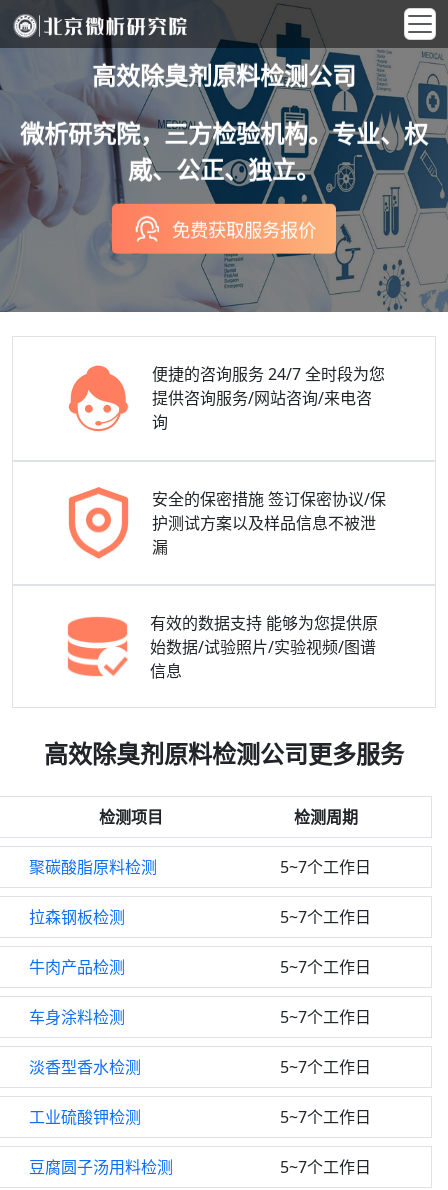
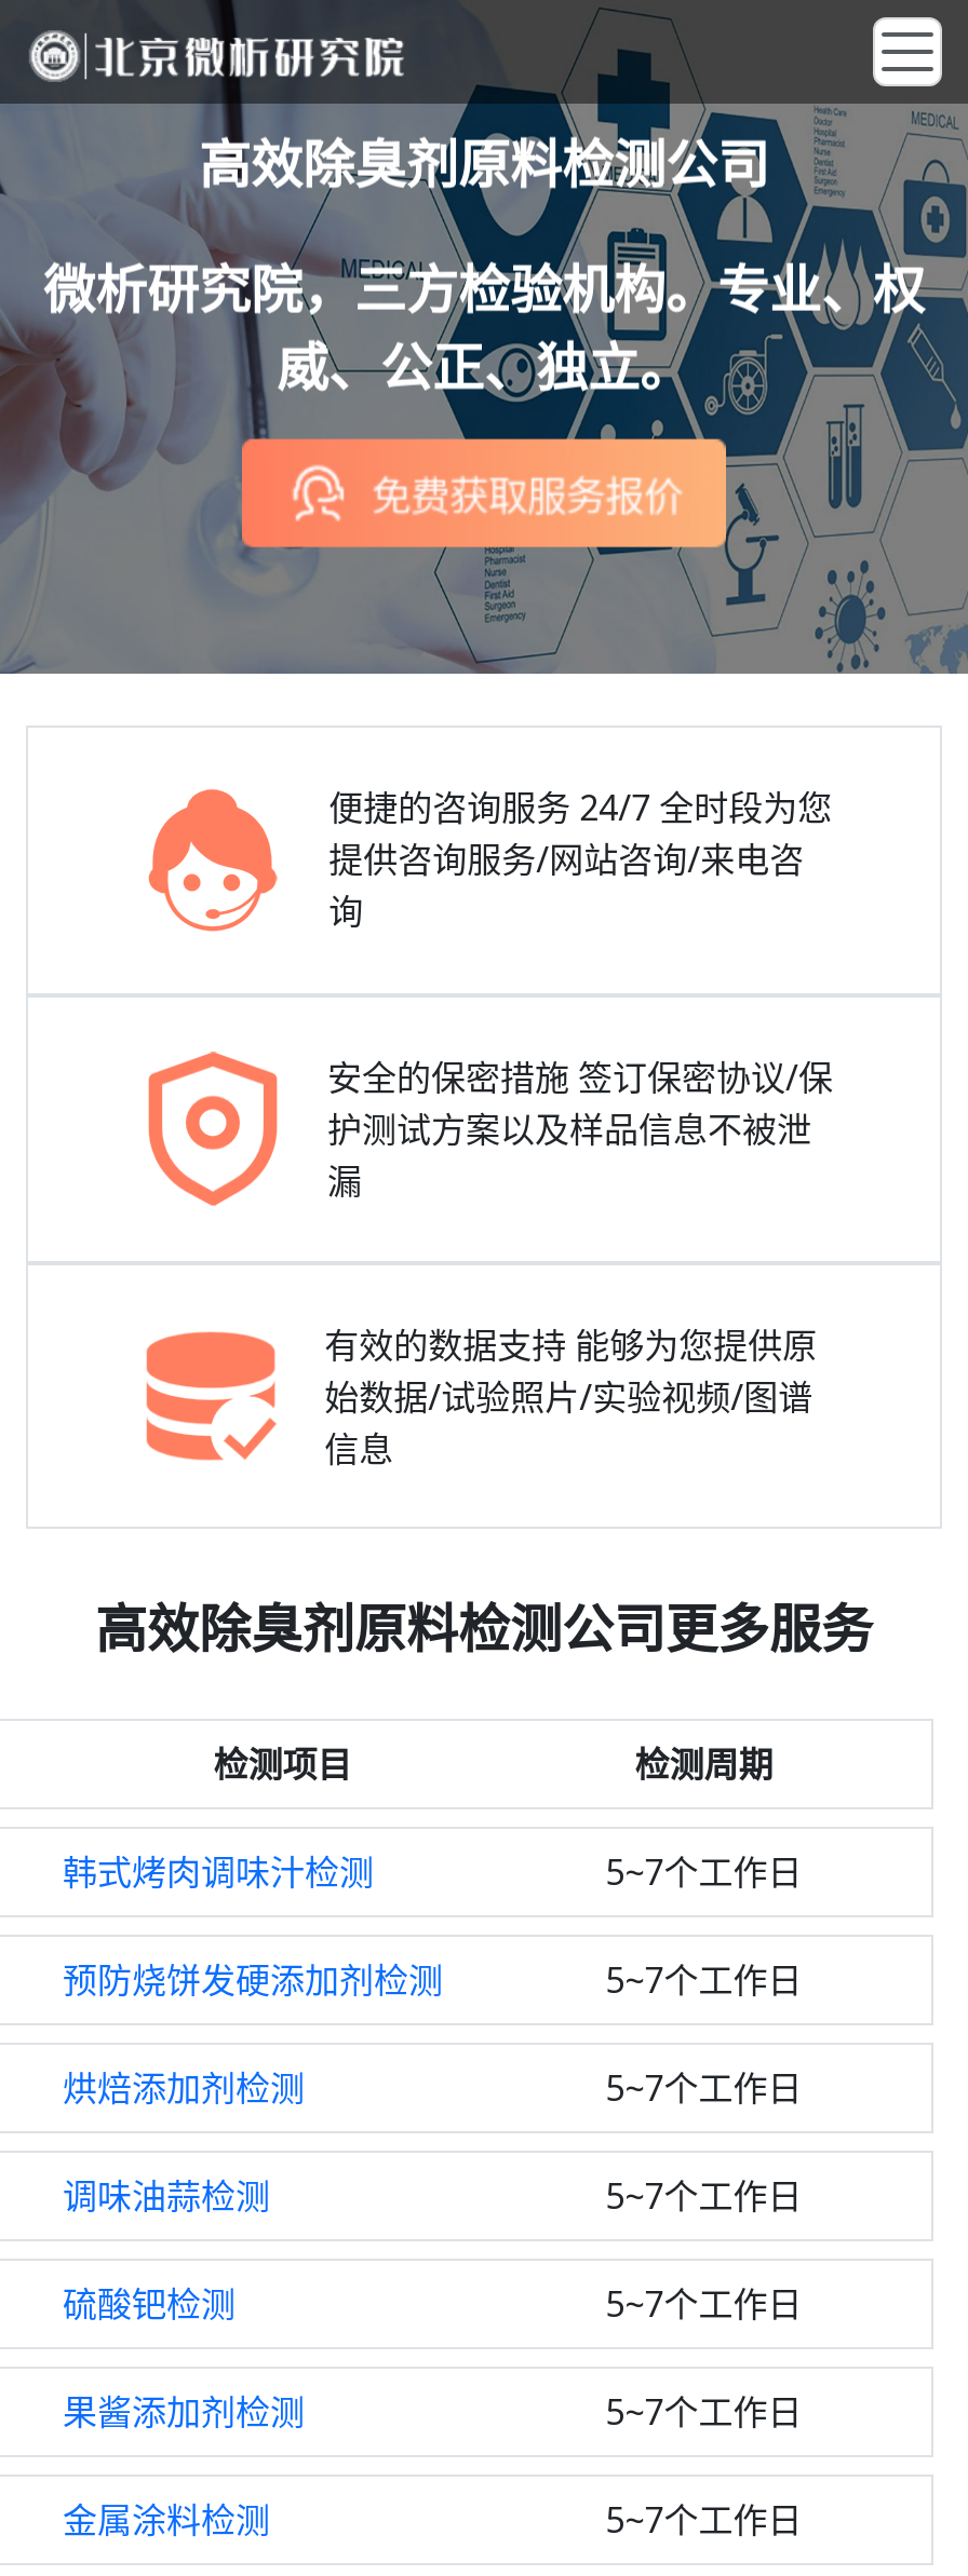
- 聚碳酸脂原料检测
+ 韩式烤肉调味汁检测

- 拉森钢板检测
+ 预防烧饼发硬添加剂检测

- 牛肉产品检测
+ 烘焙添加剂检测

- 车身涂料检测
+ 调味油蒜检测

- 淡香型香水检测
+ 硫酸钯检测

- 工业硫酸钾检测
+ 果酱添加剂检测

- 豆腐圆子汤用料检测
+ 金属涂料检测
